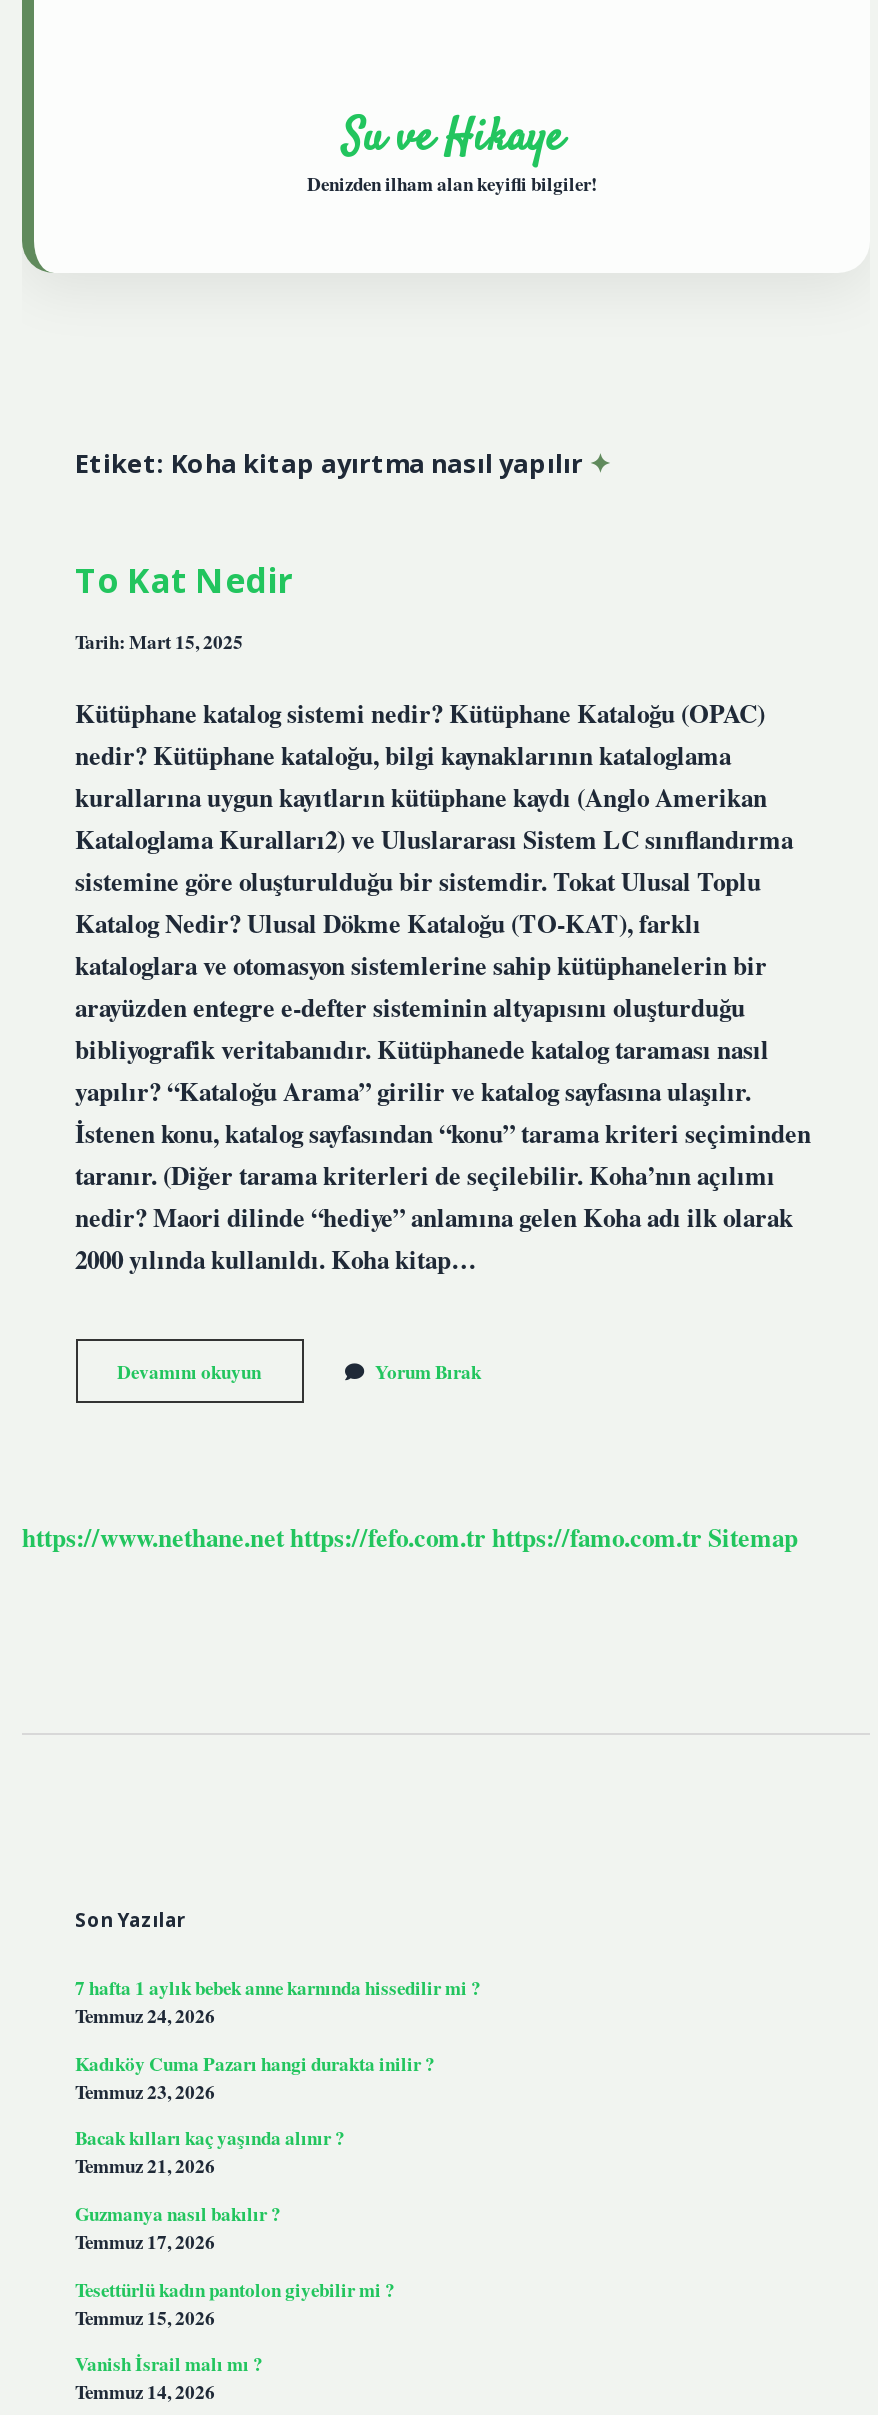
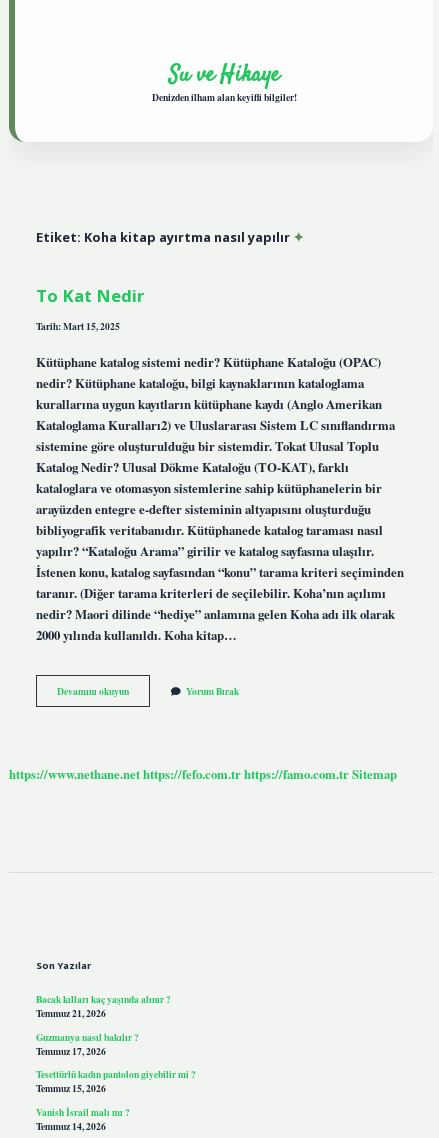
- 7 hafta 1 aylık bebek anne karnında hissedilir mi ?
- Temmuz 24, 2026
- Kadıköy Cuma Pazarı hangi durakta inilir ?
- Temmuz 23, 2026
